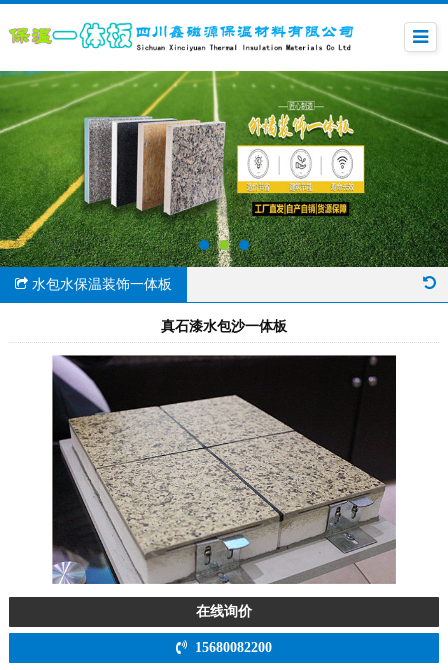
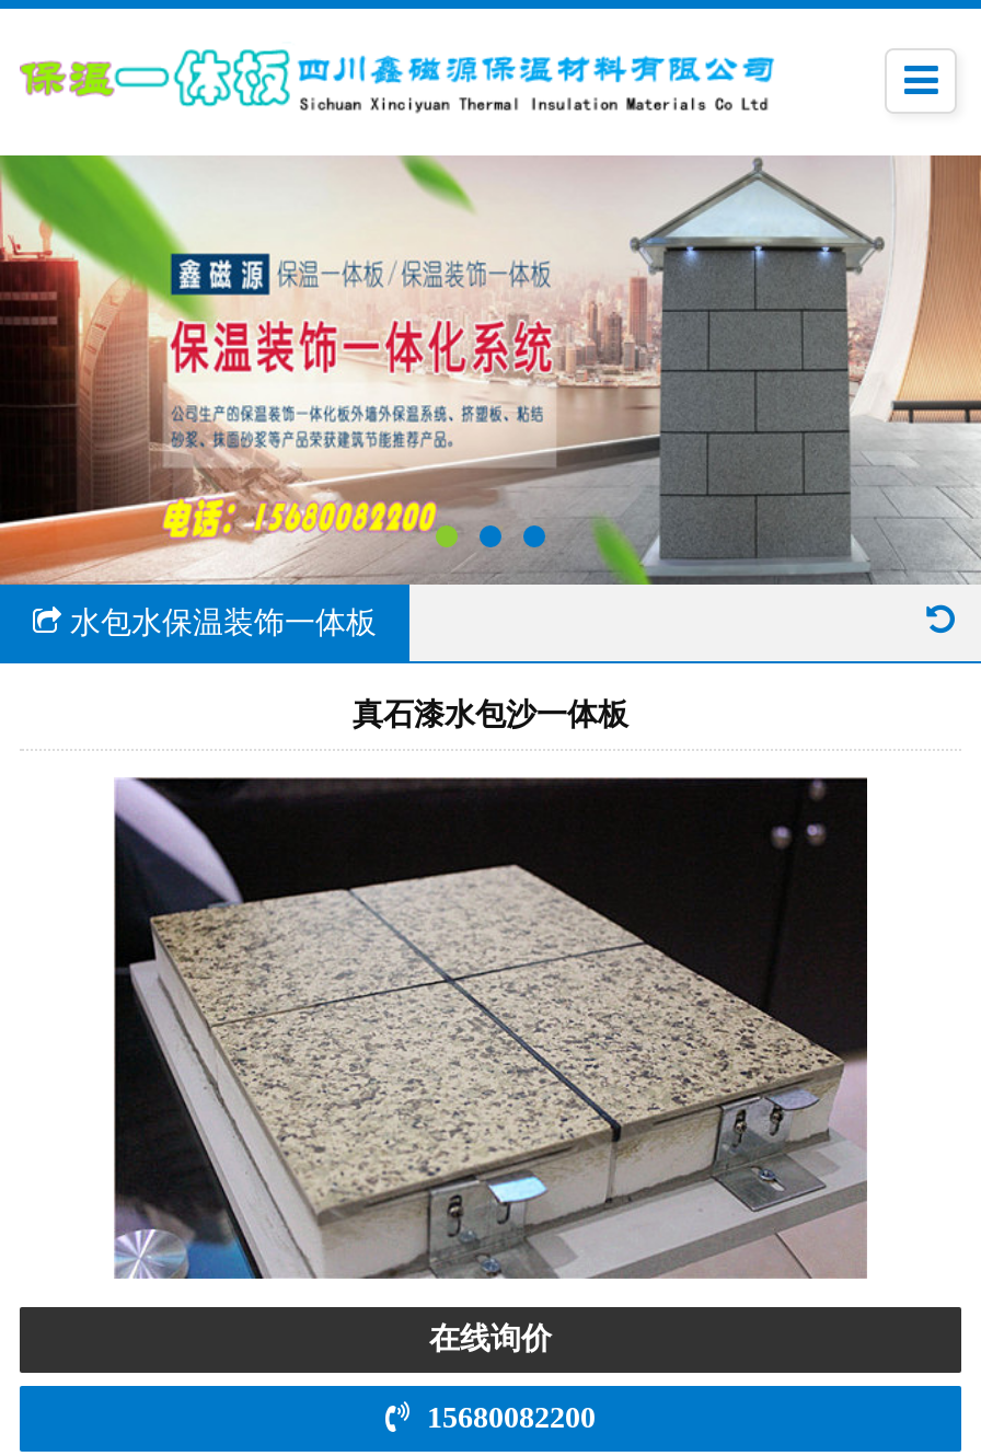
- [image]
+ [image]
